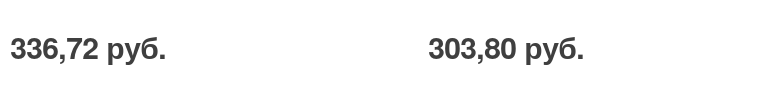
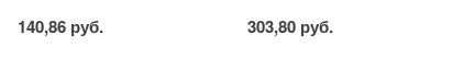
- 336,72 руб.
+ 140,86 руб.
